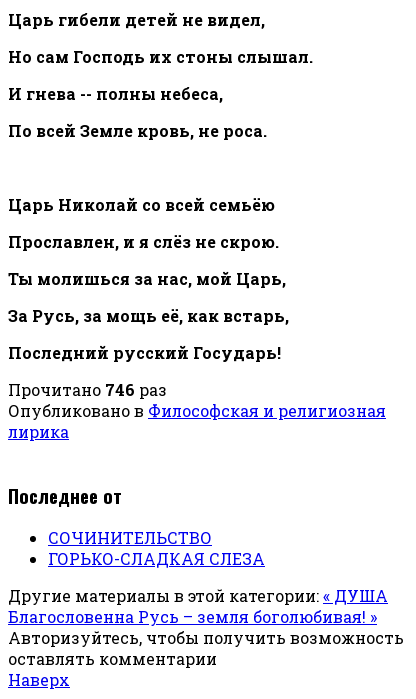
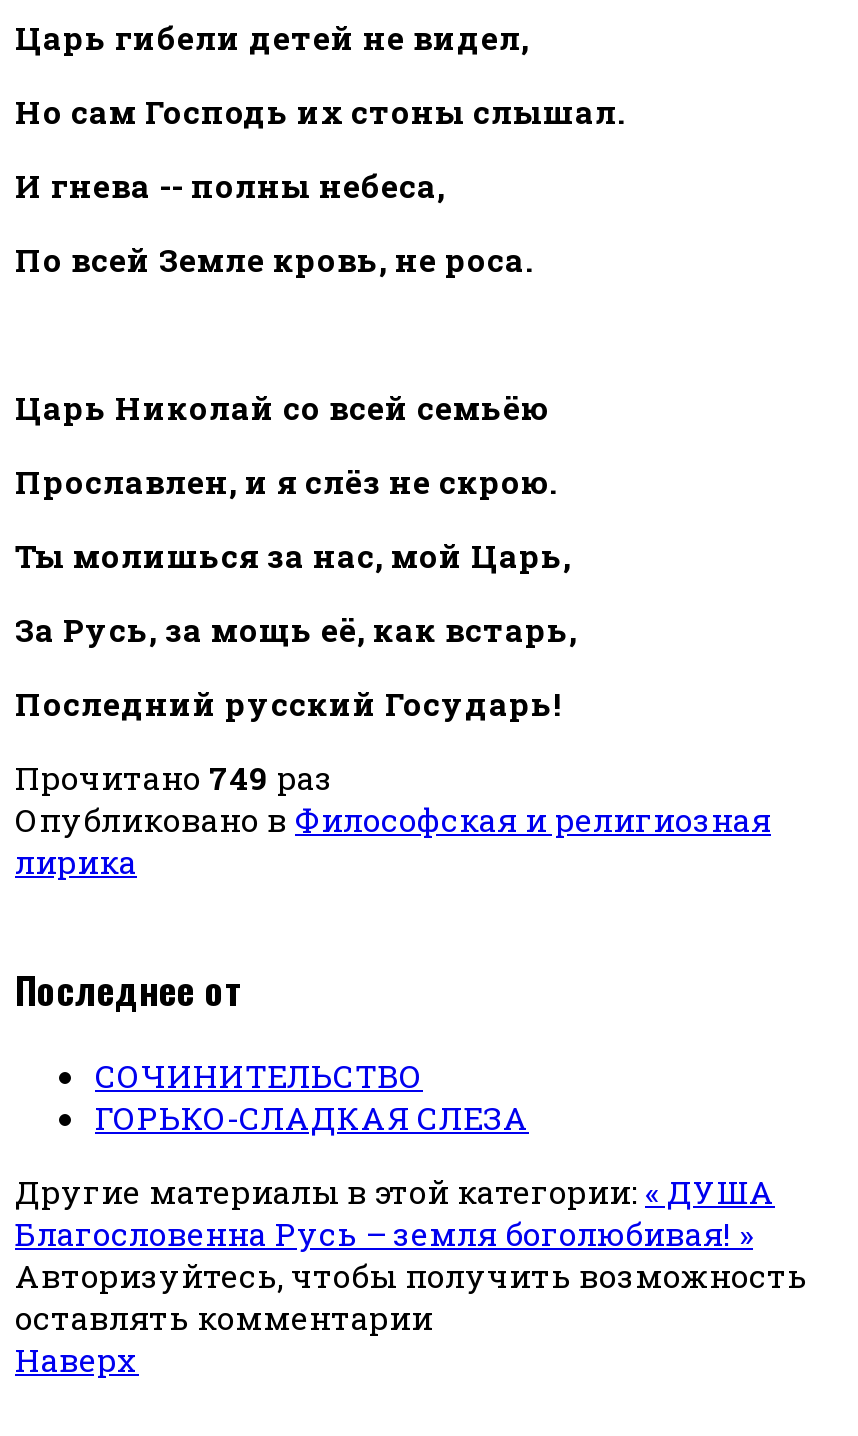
- Прочитано 746 раз
+ Прочитано 749 раз
